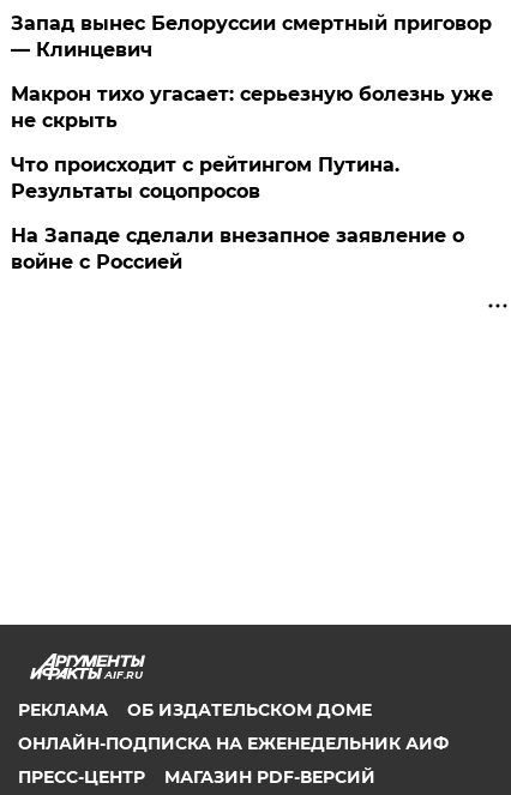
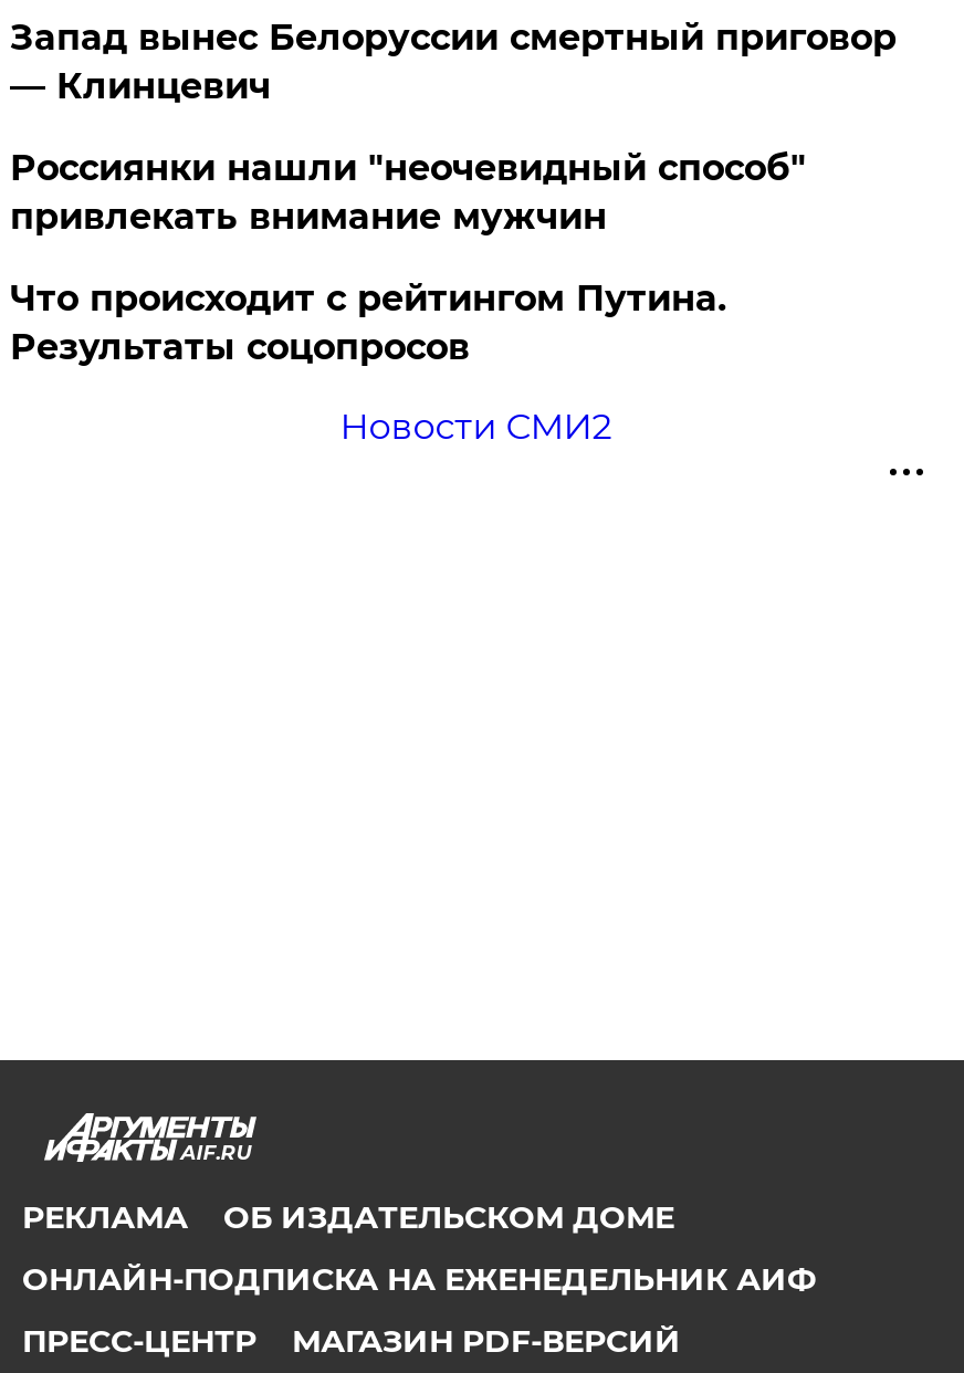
- Макрон тихо угасает: серьезную болезнь уже
- не скрыть
+ Россиянки нашли "неочевидный способ"
+ привлекать внимание мужчин

- На Западе сделали внезапное заявление о
- войне с Россией
+ Новости СМИ2
